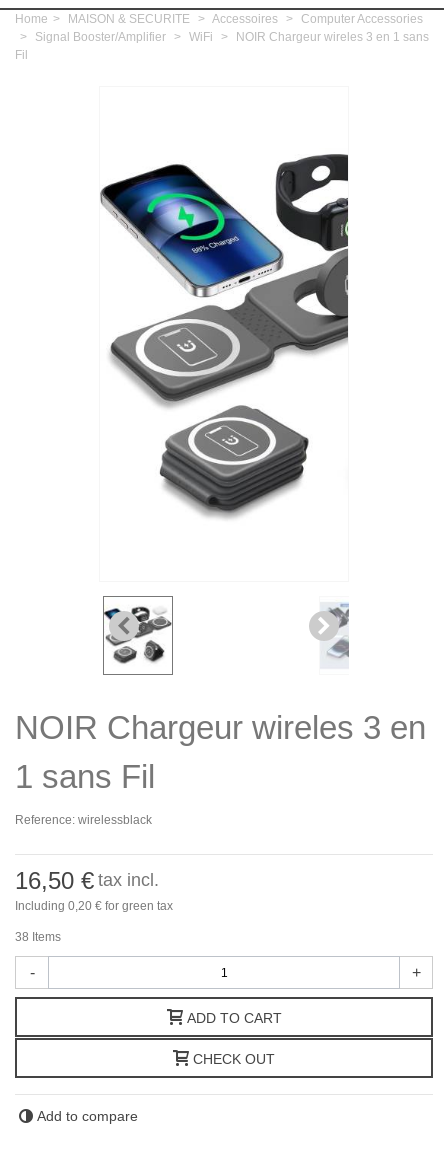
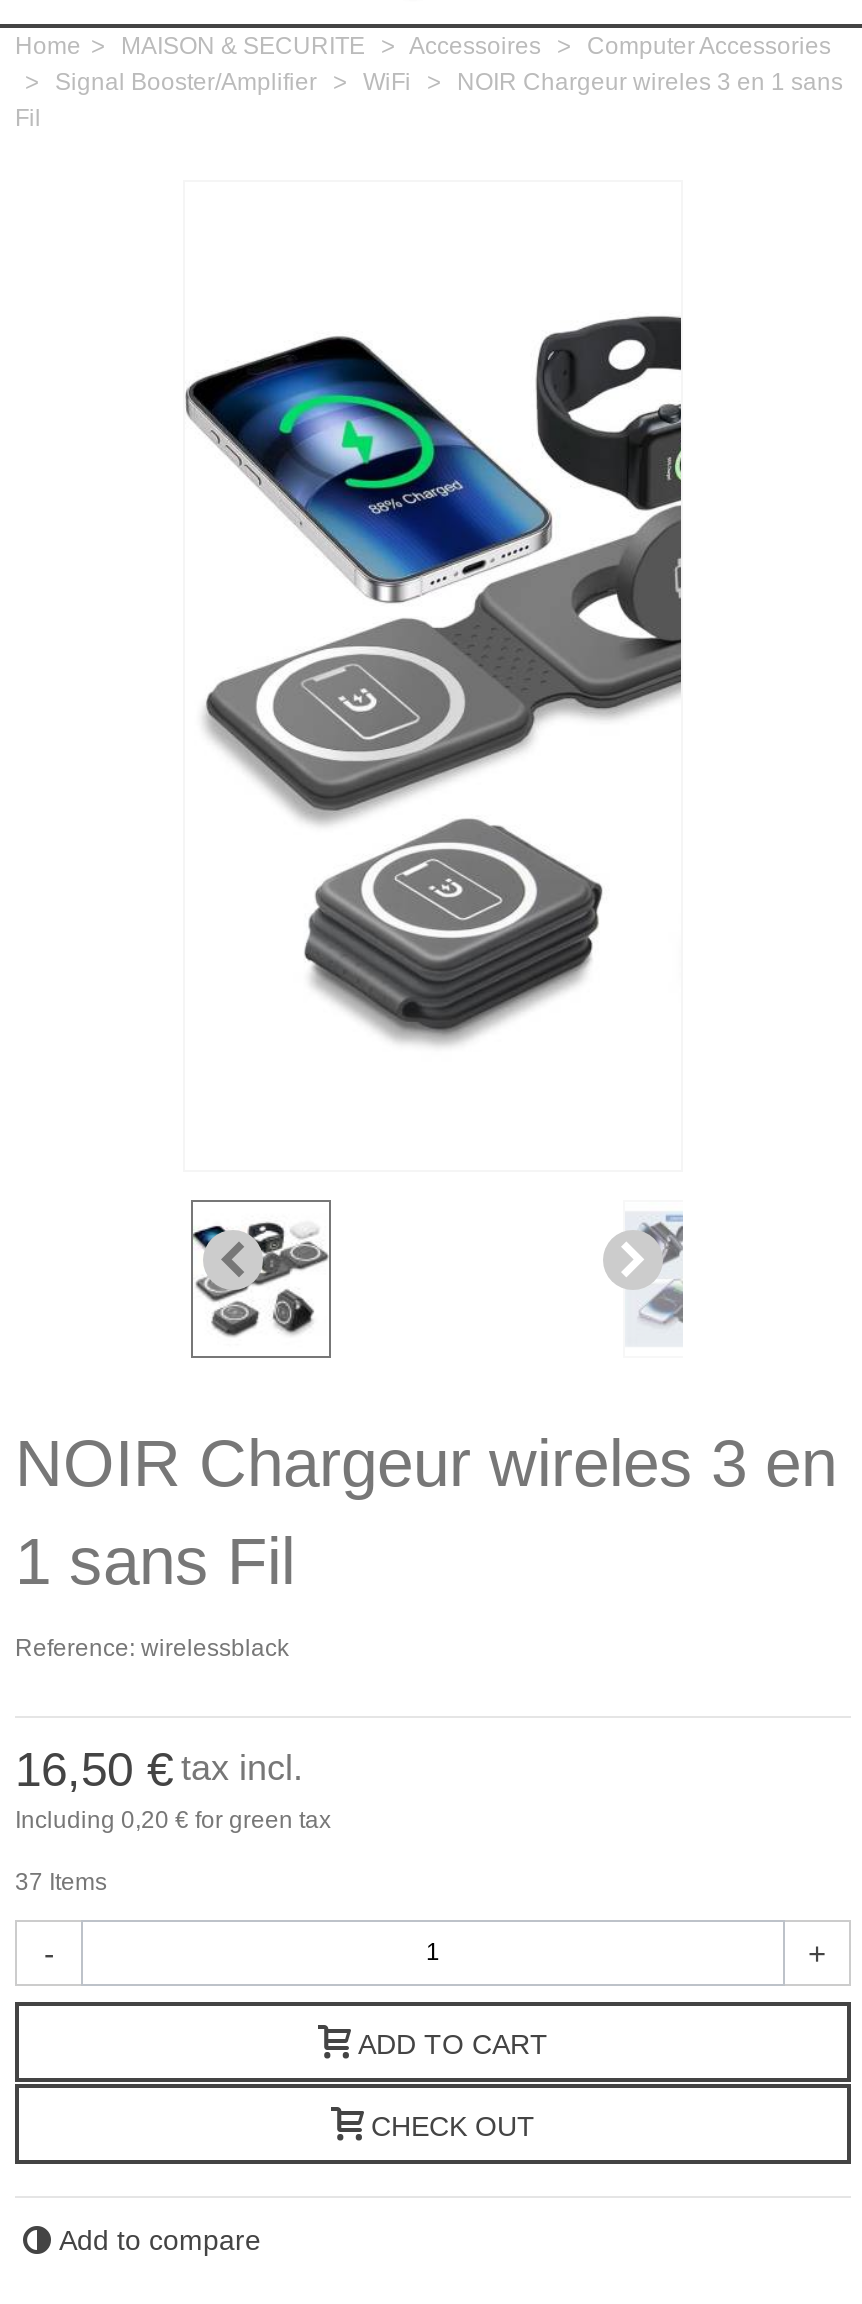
- 38 Items
+ 37 Items
